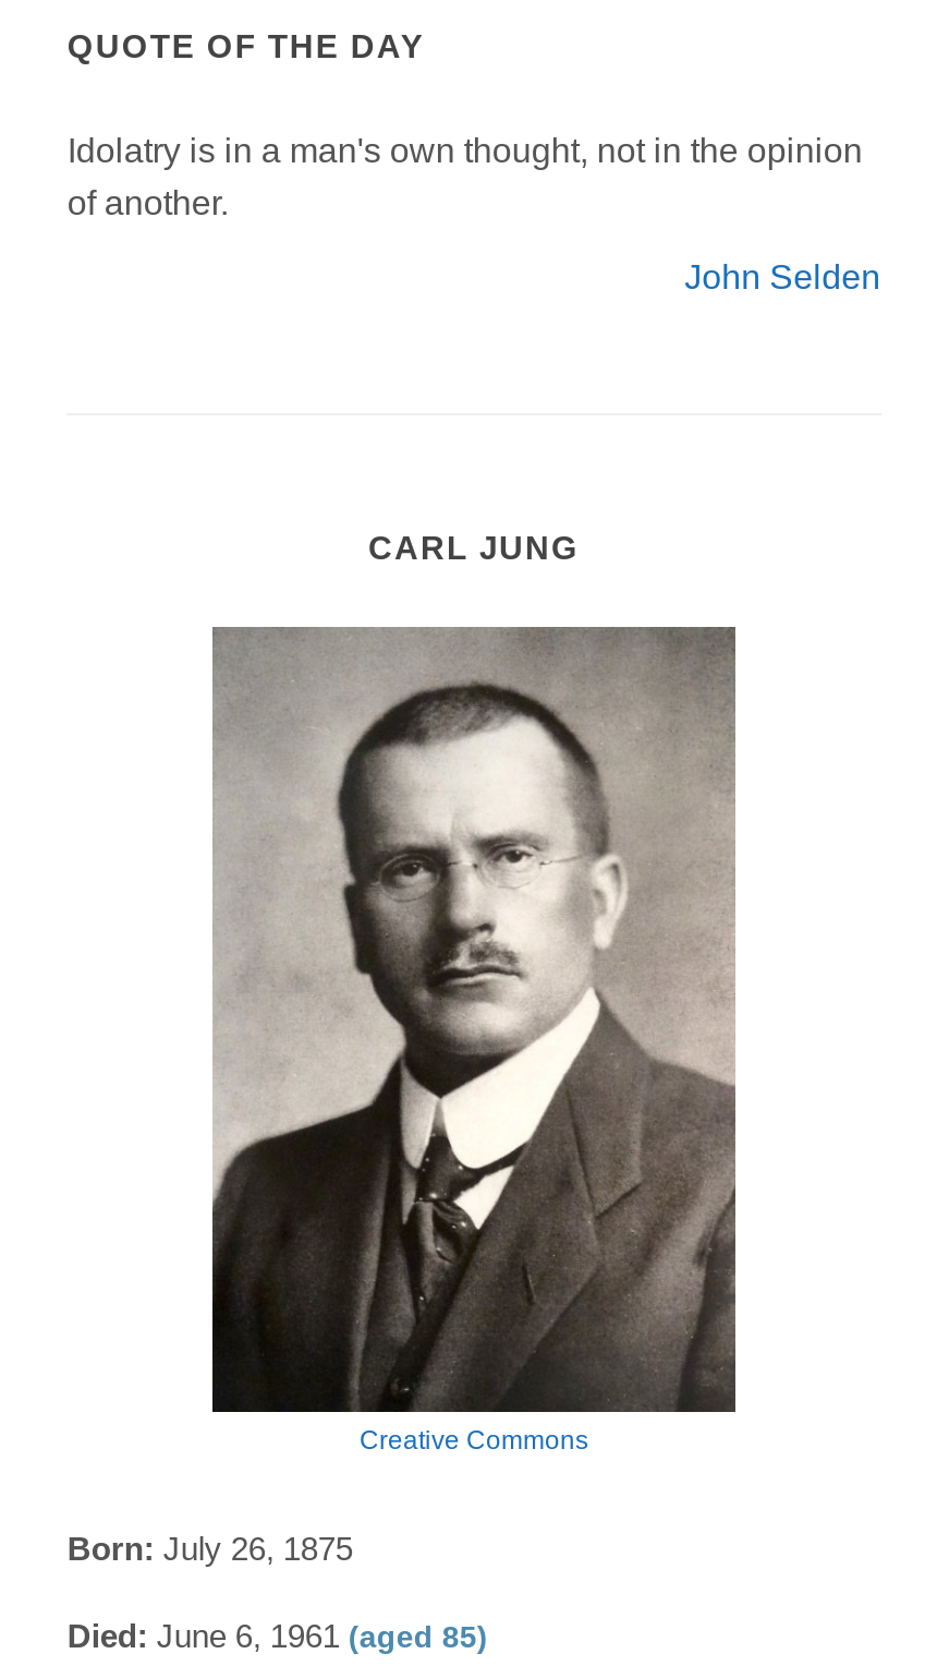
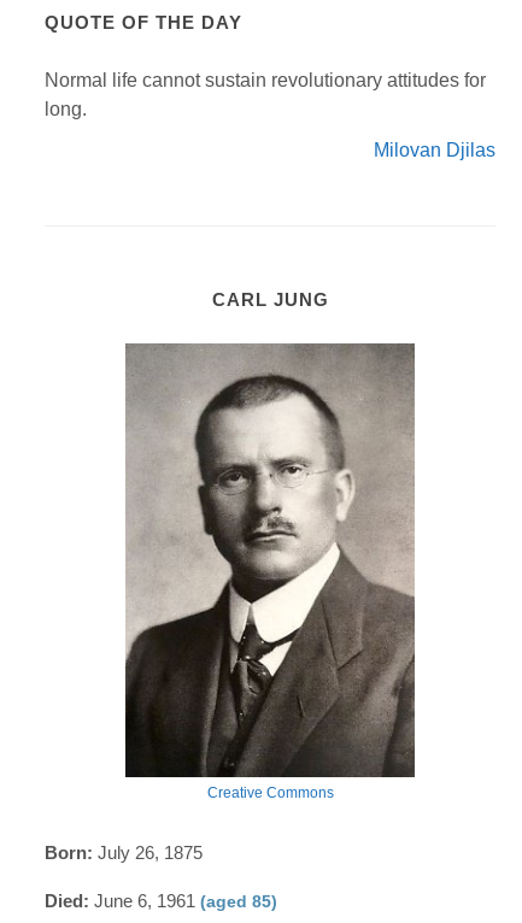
- Idolatry is in a man's own thought, not in the opinion
- of another.
+ Normal life cannot sustain revolutionary attitudes for
+ long.

- John Selden
+ Milovan Djilas
